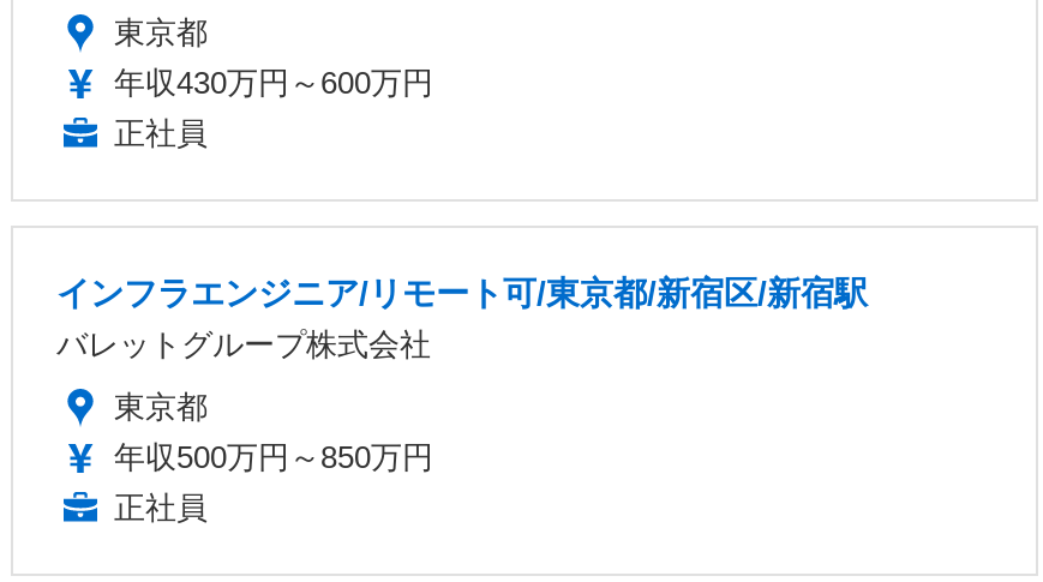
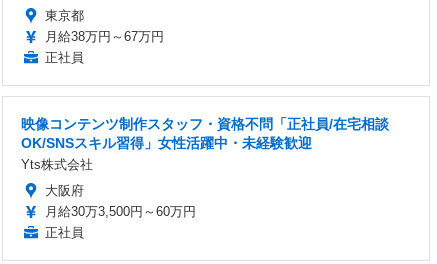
- 年収430万円～600万円
+ 月給38万円～67万円

- インフラエンジニア/リモート可/東京都/新宿区/新宿駅
- バレットグループ株式会社
+ 映像コンテンツ制作スタッフ・資格不問「正社員/在宅相談
+ OK/SNSスキル習得」女性活躍中・未経験歓迎
+ Yts株式会社

- 東京都
- 年収500万円～850万円
+ 大阪府
+ 月給30万3,500円～60万円
